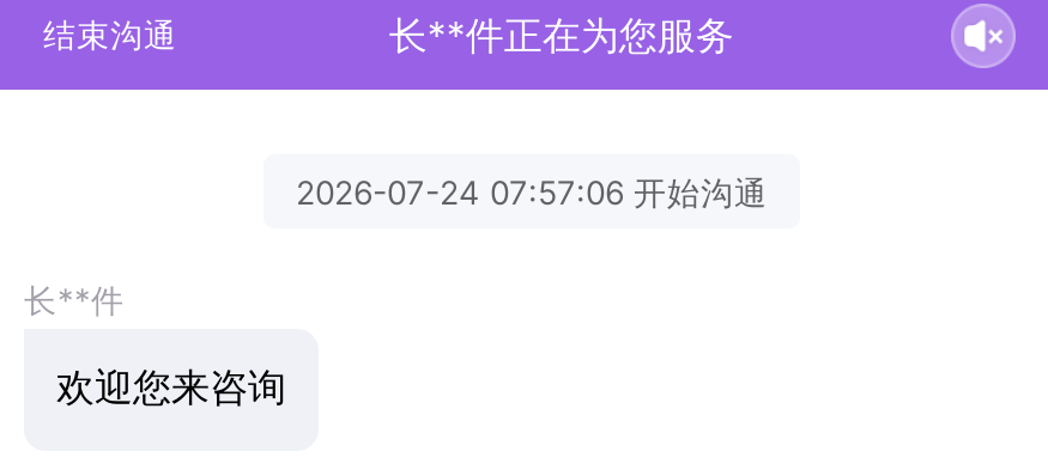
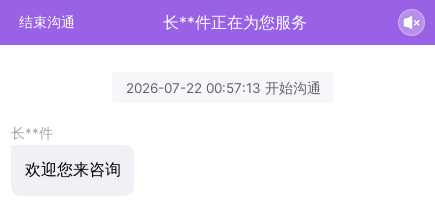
- 2026-07-24 07:57:06 开始沟通
+ 2026-07-22 00:57:13 开始沟通
